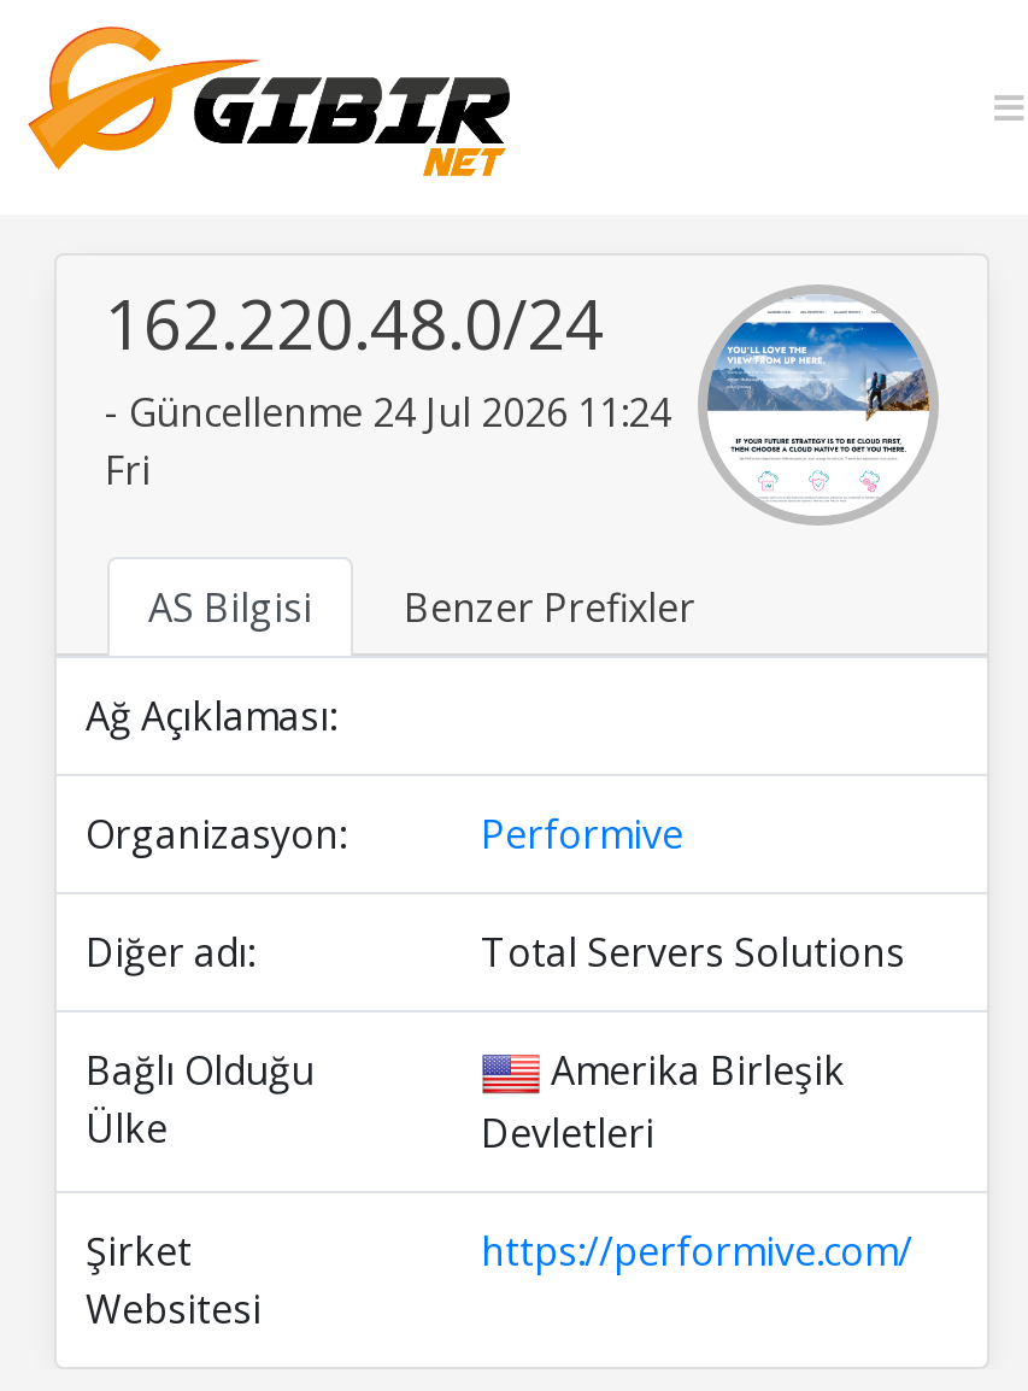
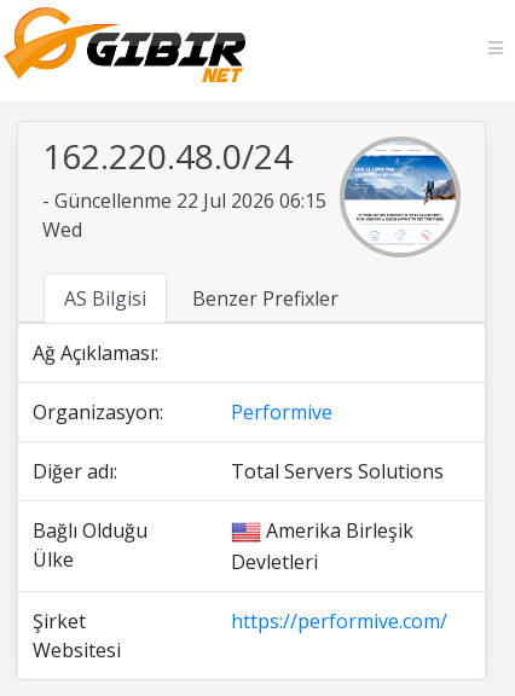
- - Güncellenme 24 Jul 2026 11:24
- Fri
+ - Güncellenme 22 Jul 2026 06:15
+ Wed
